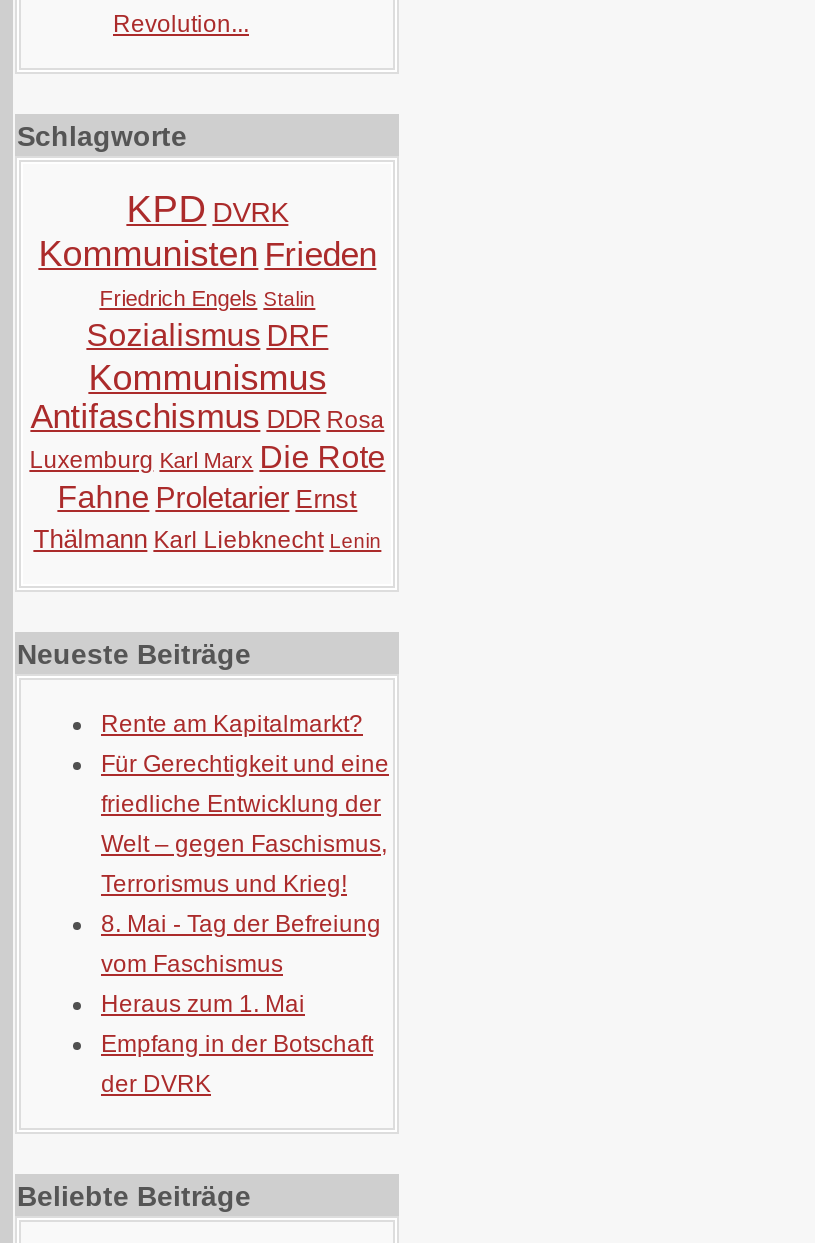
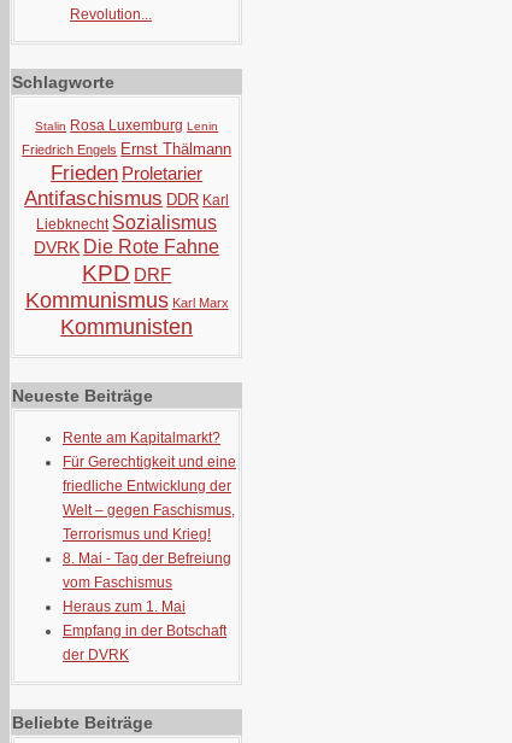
- KPD DVRK
- Kommunisten Frieden
- Friedrich Engels Stalin
- Sozialismus DRF
- Kommunismus
- Antifaschismus DDR Rosa
- Luxemburg Karl Marx Die Rote
- Fahne Proletarier Ernst
- Thälmann Karl Liebknecht Lenin
+ Stalin Rosa Luxemburg Lenin
+ Friedrich Engels Ernst Thälmann
+ Frieden Proletarier
+ Antifaschismus DDR Karl
+ Liebknecht Sozialismus
+ DVRK Die Rote Fahne
+ KPD DRF
+ Kommunismus Karl Marx
+ Kommunisten
